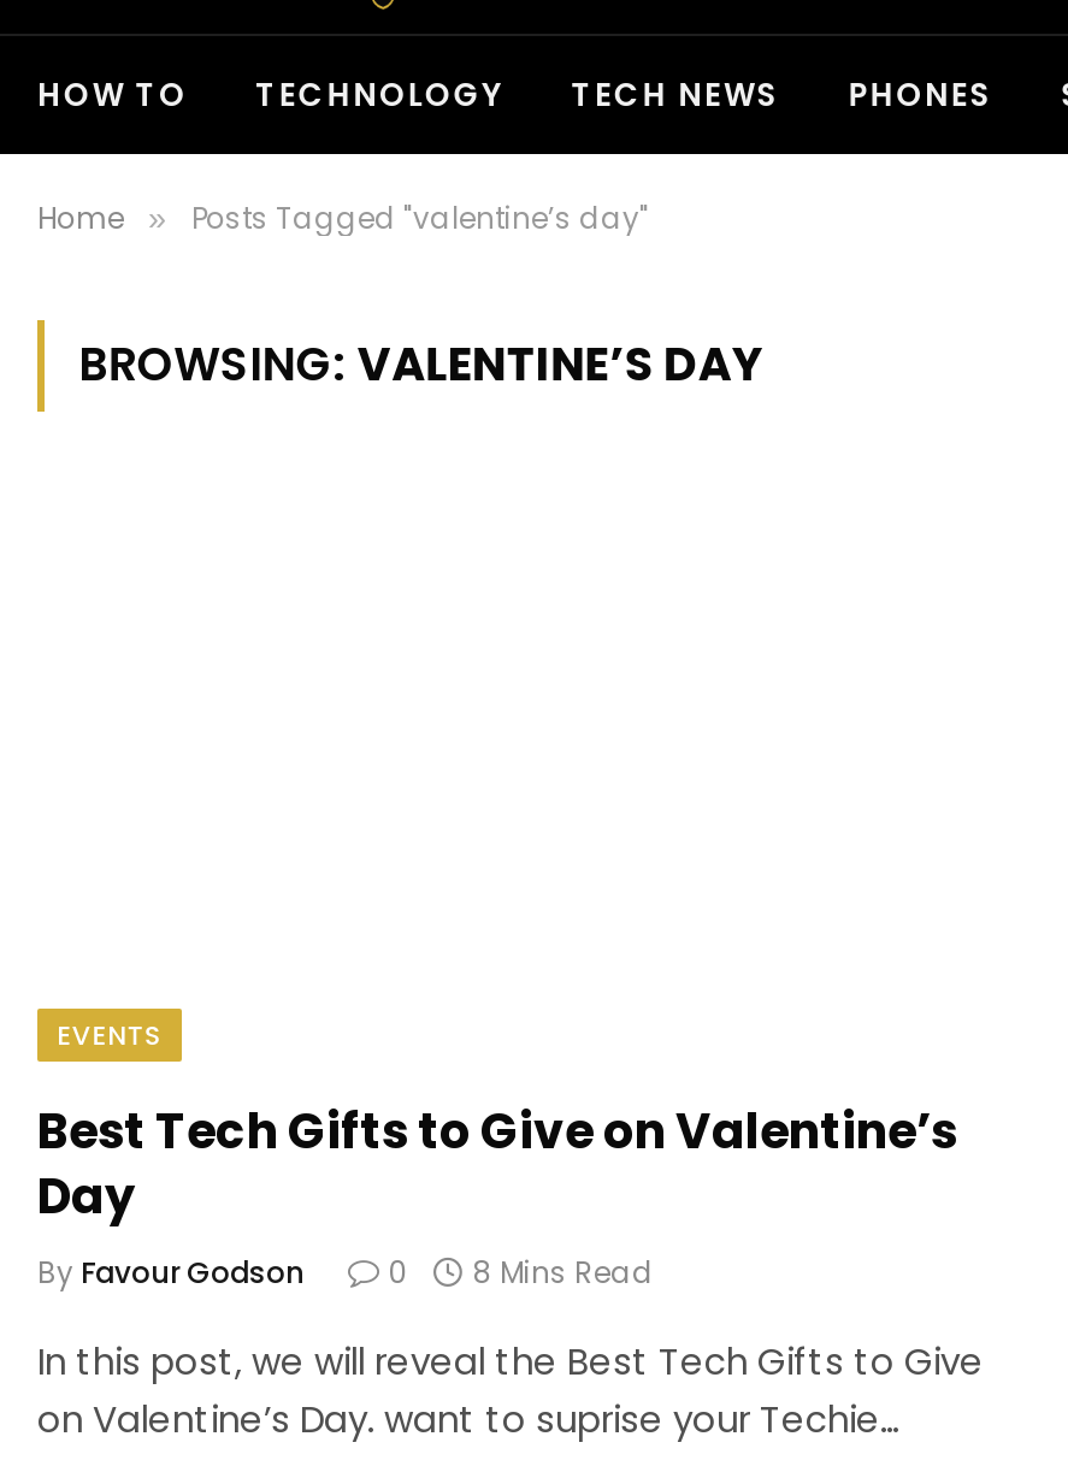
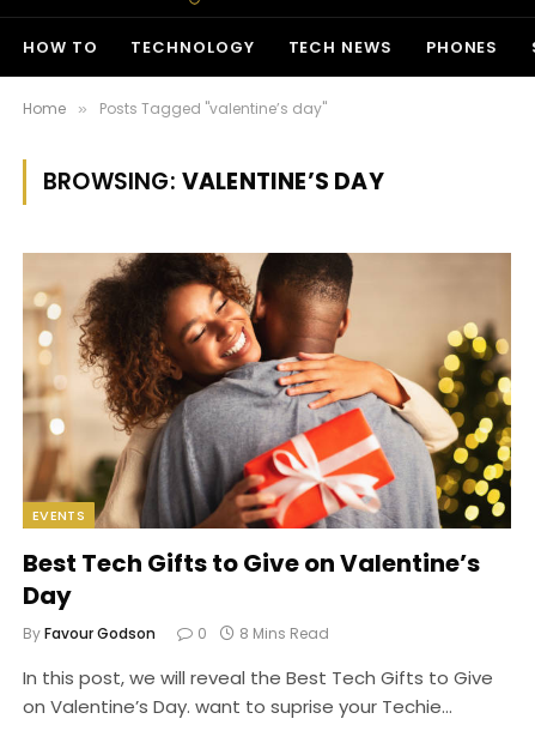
+ [image]
